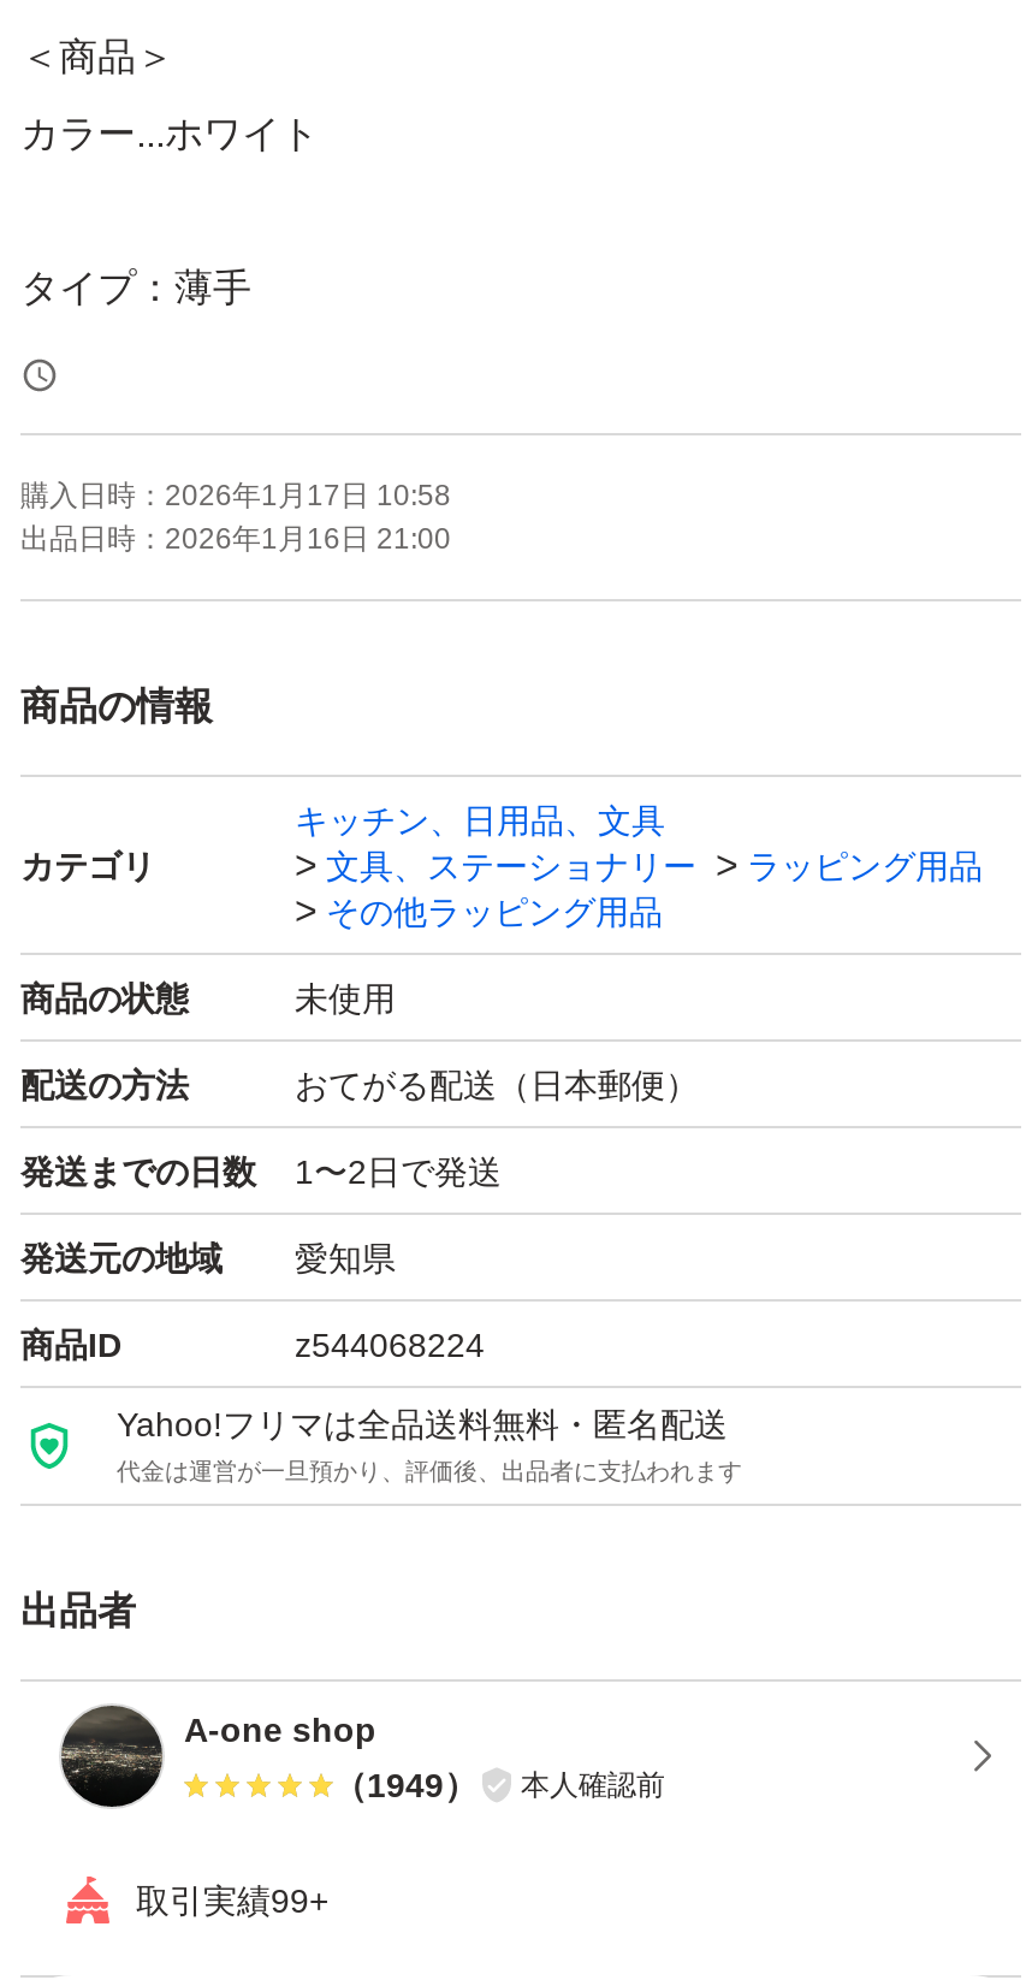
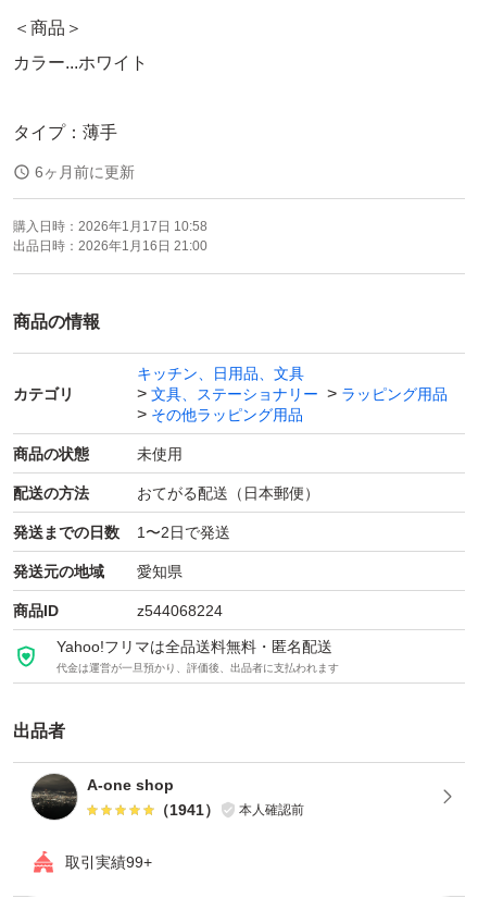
+ 6ヶ月前に更新

- （1949） 本人確認前
+ （1941） 本人確認前
